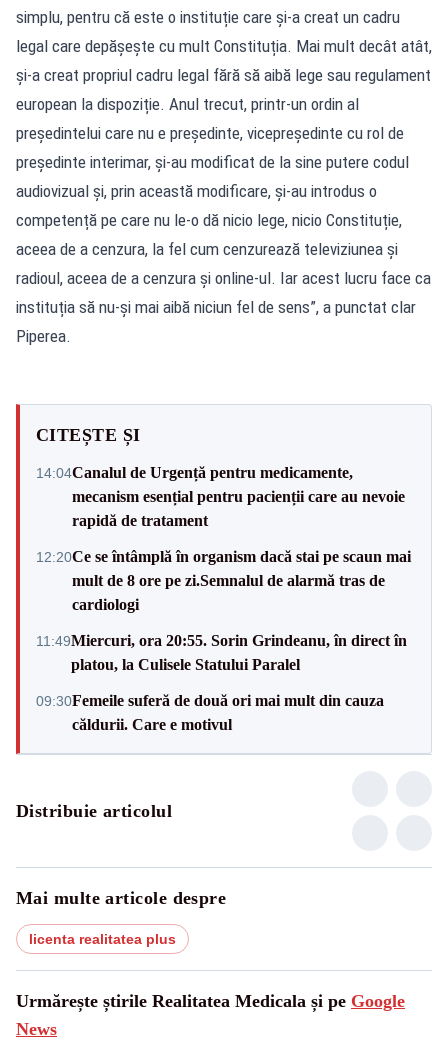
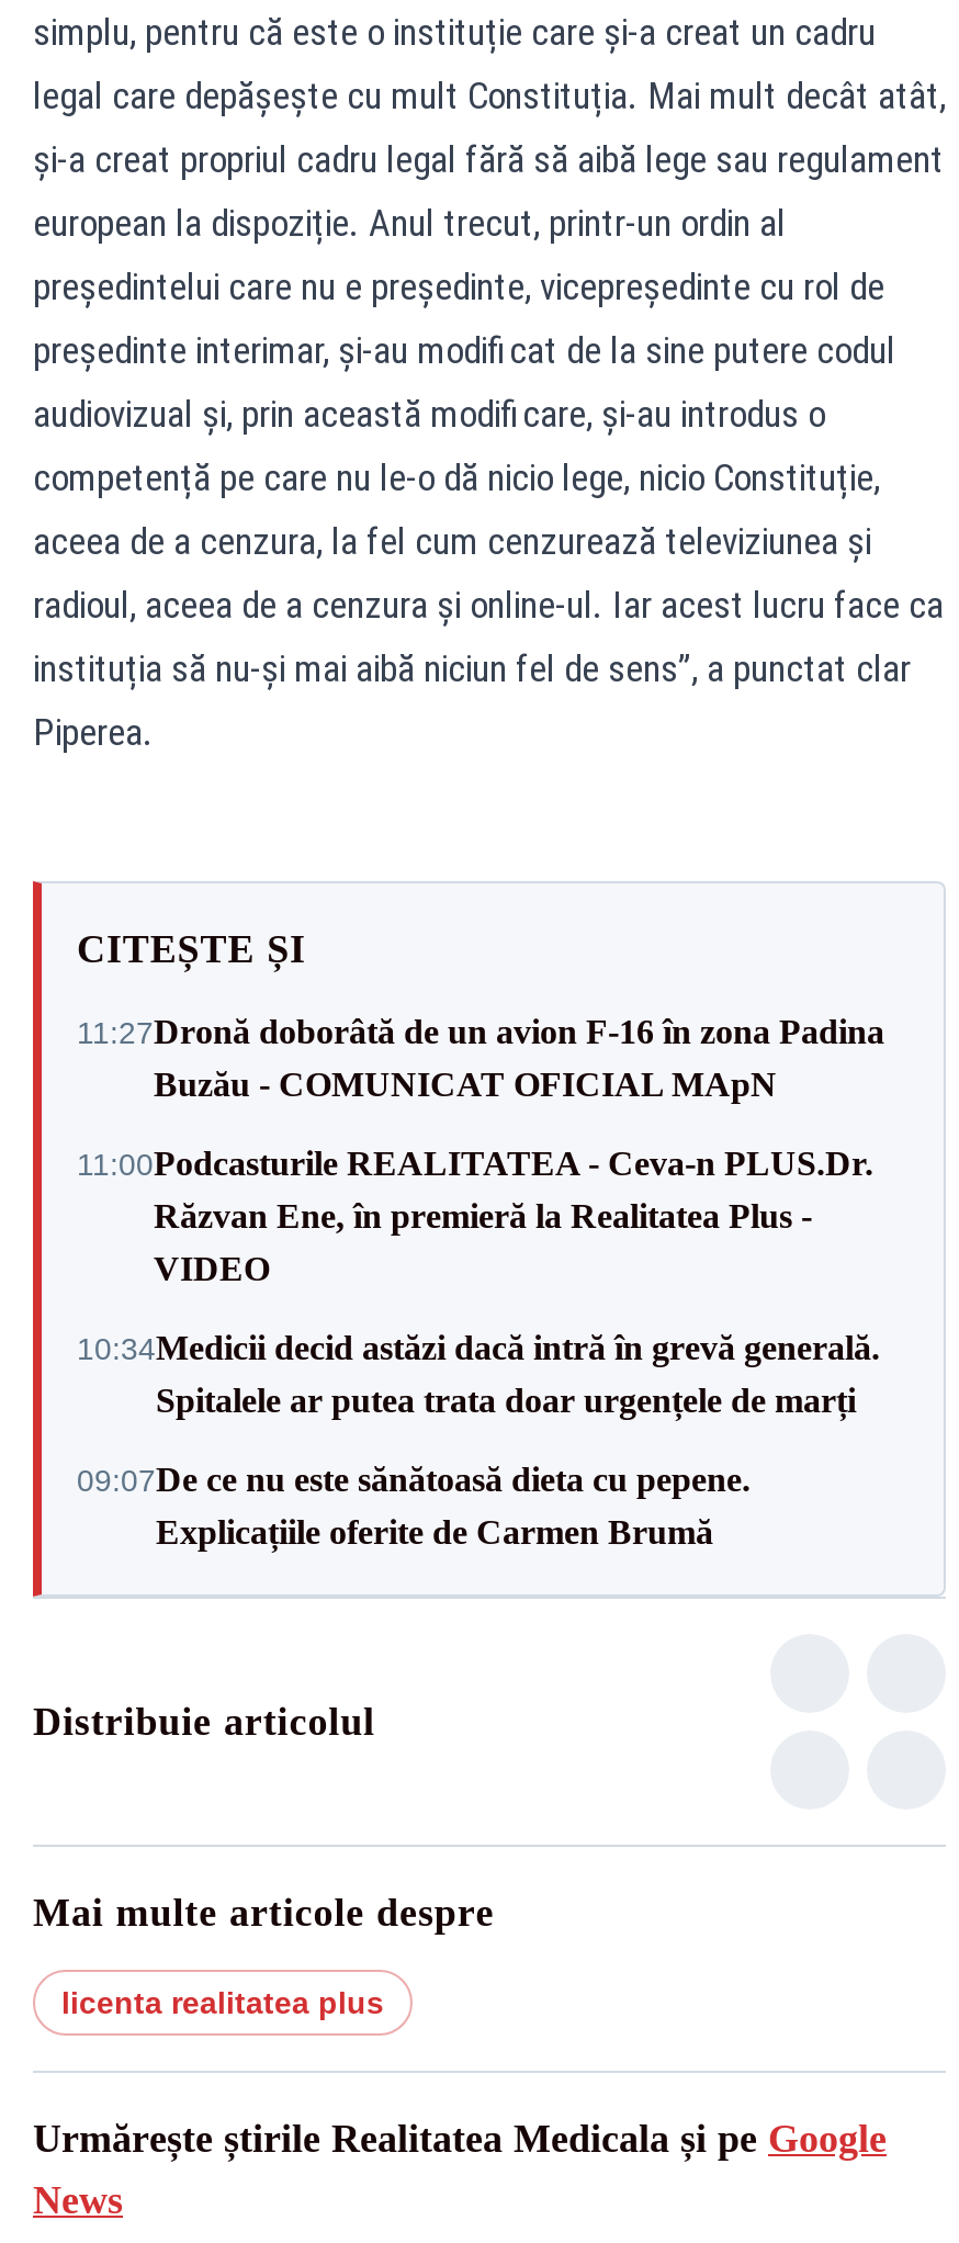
- 14:04Canalul de Urgență pentru medicamente,
- mecanism esențial pentru pacienții care au nevoie
- rapidă de tratament
+ 11:27Dronă doborâtă de un avion F‑16 în zona Padina
+ Buzău - COMUNICAT OFICIAL MApN

- 12:20Ce se întâmplă în organism dacă stai pe scaun mai
- mult de 8 ore pe zi.Semnalul de alarmă tras de
- cardiologi
+ 11:00Podcasturile REALITATEA - Ceva-n PLUS.Dr.
+ Răzvan Ene, în premieră la Realitatea Plus -
+ VIDEO

- 11:49Miercuri, ora 20:55. Sorin Grindeanu, în direct în
- platou, la Culisele Statului Paralel
+ 10:34Medicii decid astăzi dacă intră în grevă generală.
+ Spitalele ar putea trata doar urgențele de marți

- 09:30Femeile suferă de două ori mai mult din cauza
- căldurii. Care e motivul
+ 09:07De ce nu este sănătoasă dieta cu pepene.
+ Explicațiile oferite de Carmen Brumă
